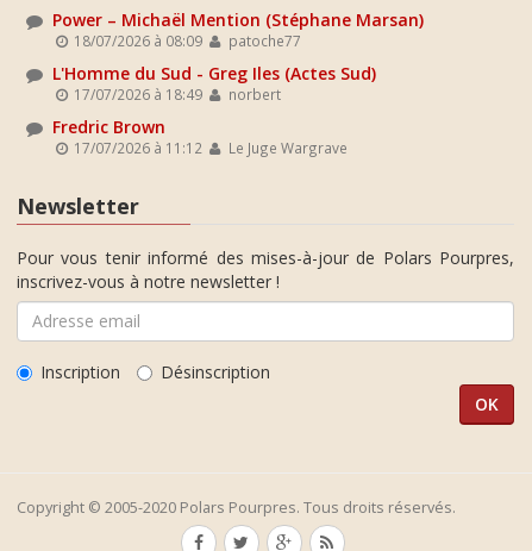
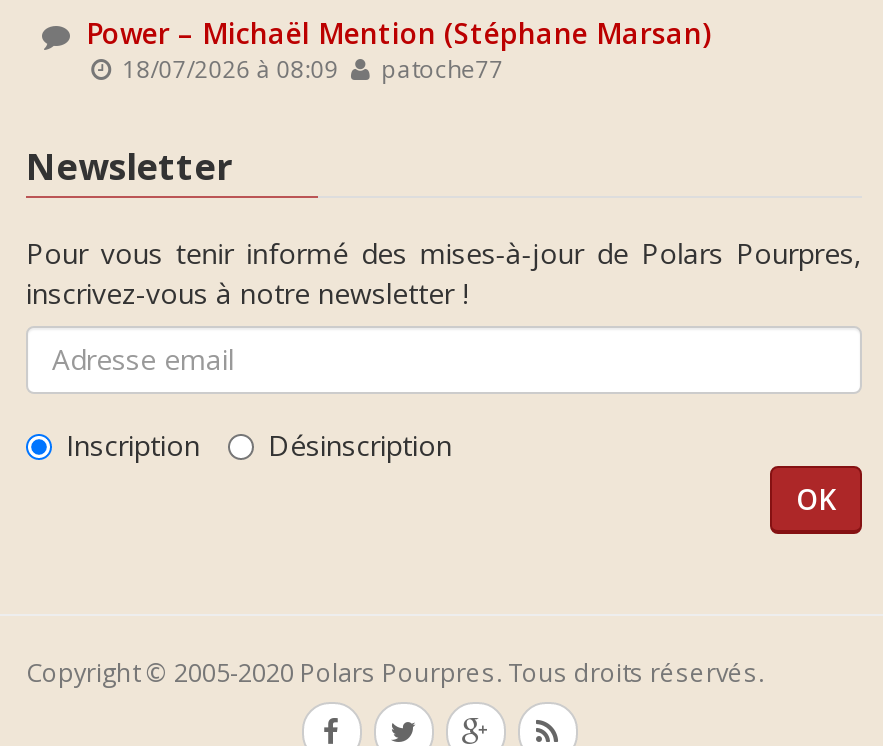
- L'Homme du Sud - Greg Iles (Actes Sud)
- 17/07/2026 à 18:49
- norbert
- Fredric Brown
- 17/07/2026 à 11:12
- Le Juge Wargrave
